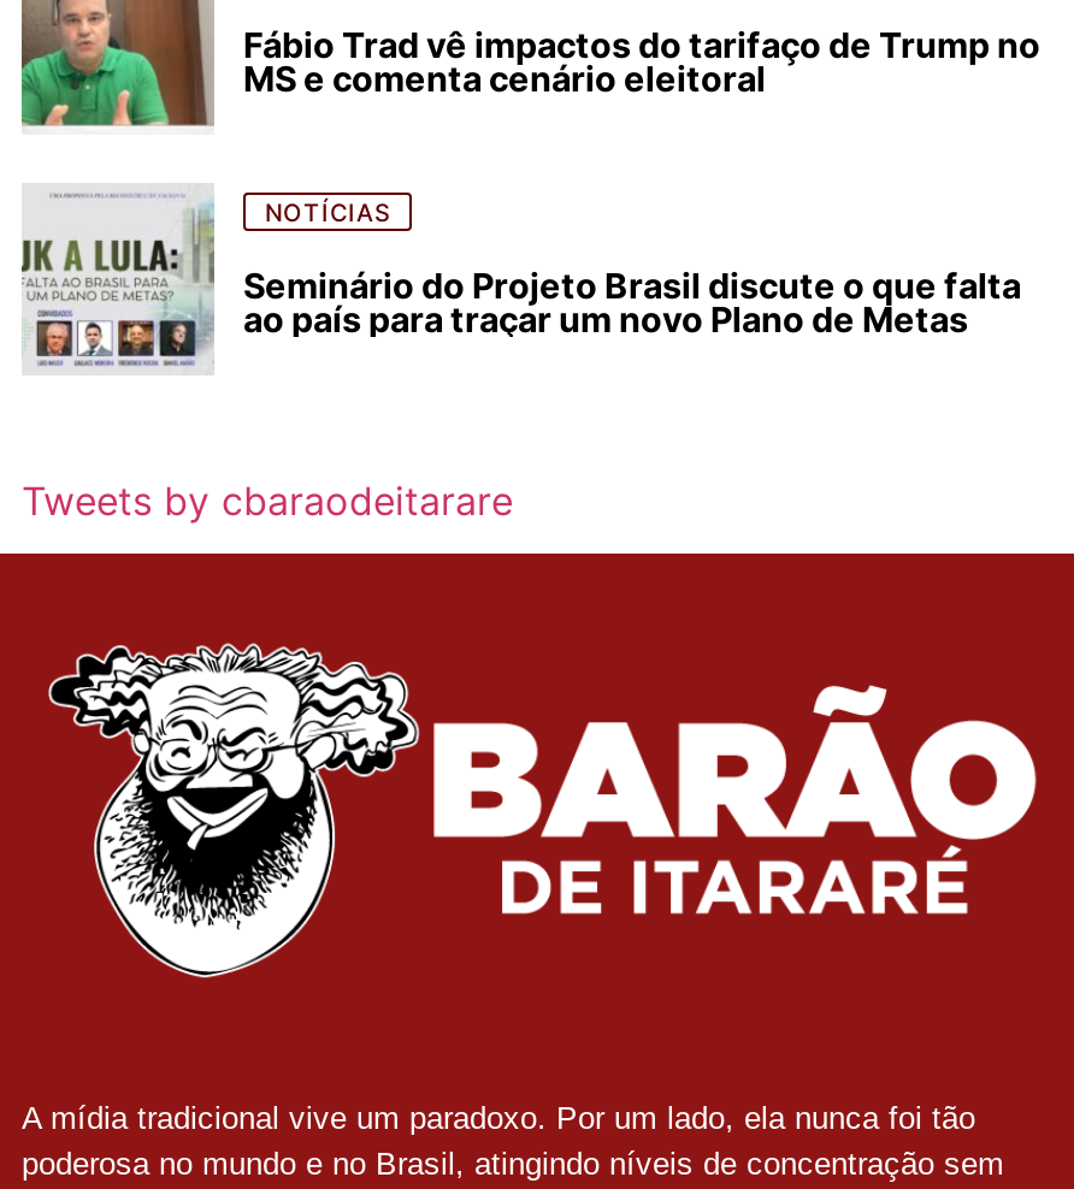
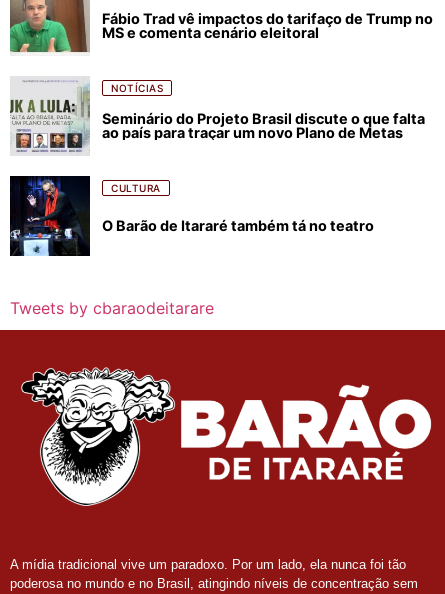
+ [image]
+ CULTURA
+ O Barão de Itararé também tá no teatro
